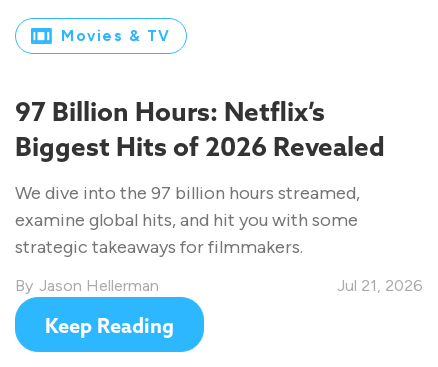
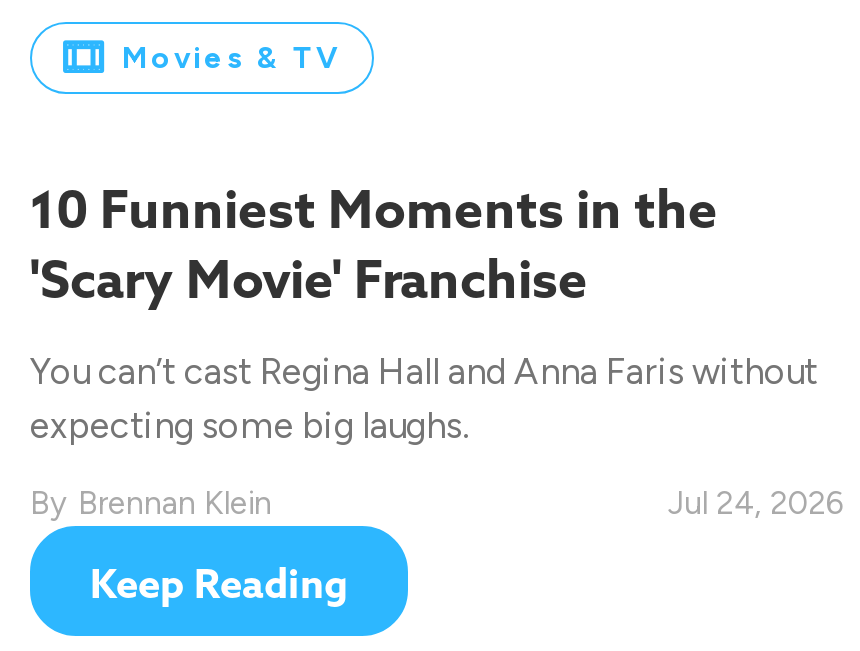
- 97 Billion Hours: Netflix’s
- Biggest Hits of 2026 Revealed
+ 10 Funniest Moments in the
+ 'Scary Movie' Franchise

- We dive into the 97 billion hours streamed,
- examine global hits, and hit you with some
- strategic takeaways for filmmakers.
+ You can’t cast Regina Hall and Anna Faris without
+ expecting some big laughs.

- Jason Hellerman
- Jul 21, 2026
+ Brennan Klein
+ Jul 24, 2026
